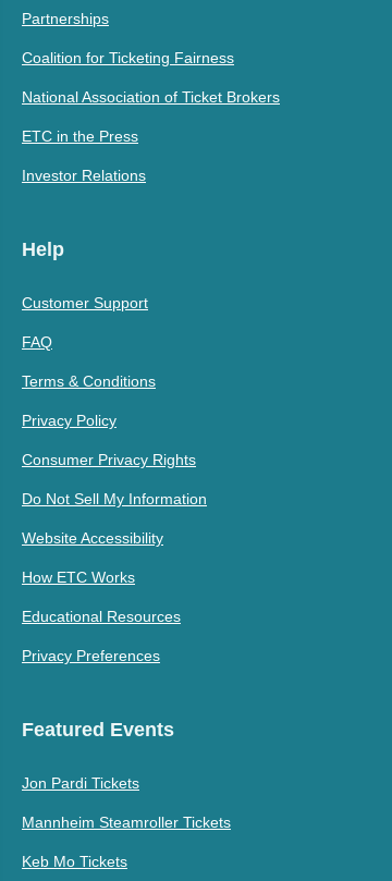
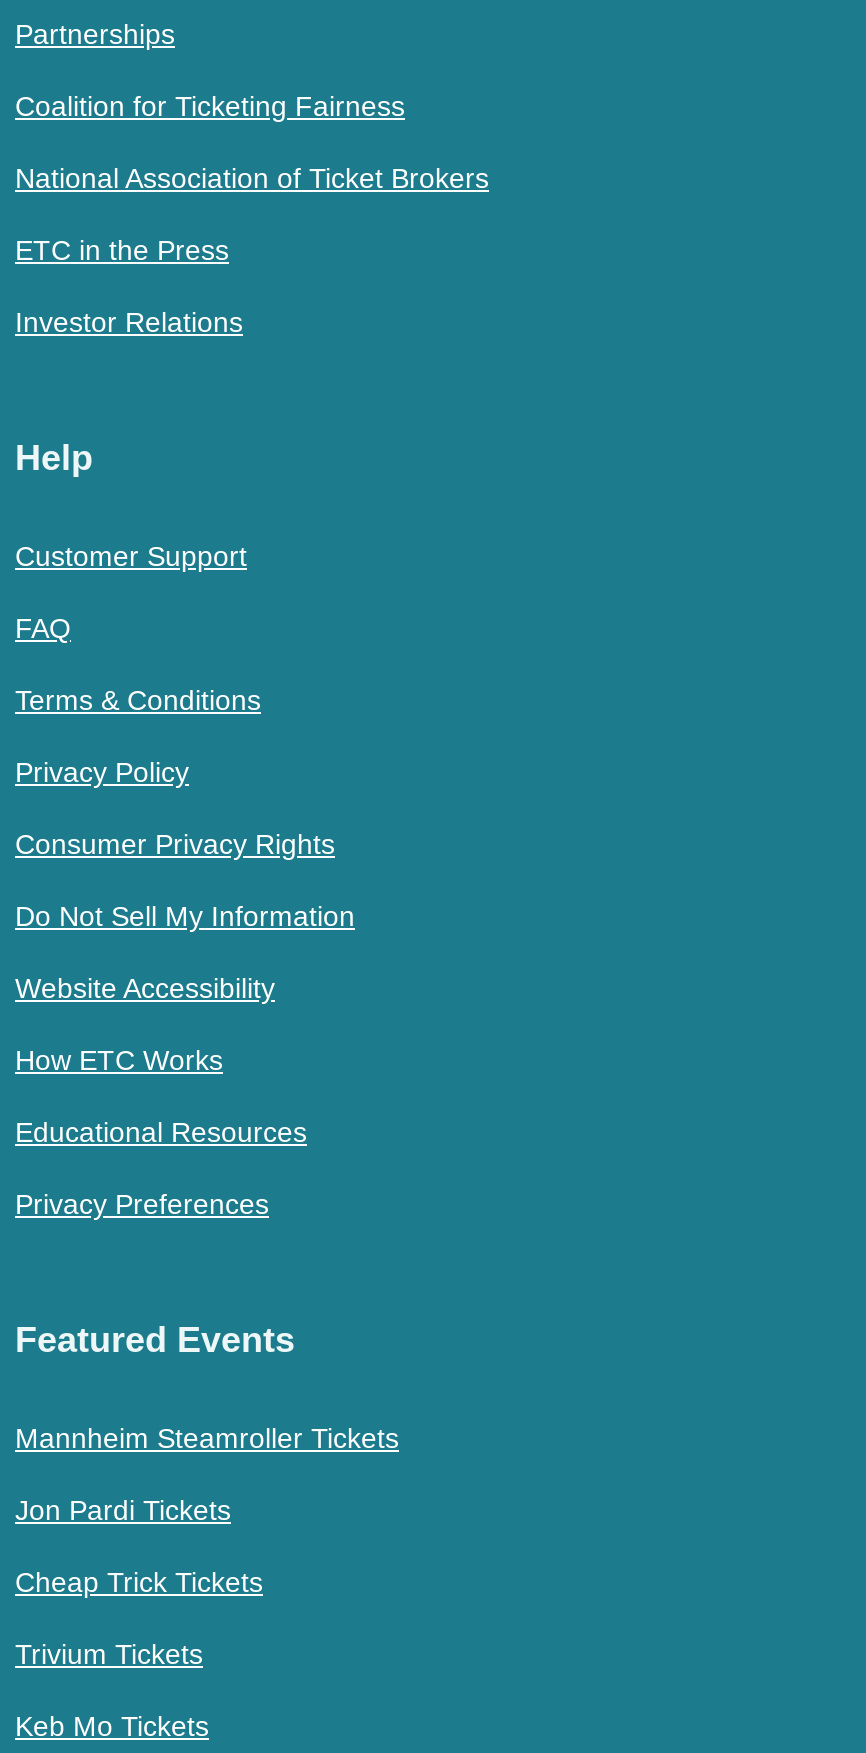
+ Cheap Trick Tickets
+ Trivium Tickets

moved up: Mannheim Steamroller Tickets
